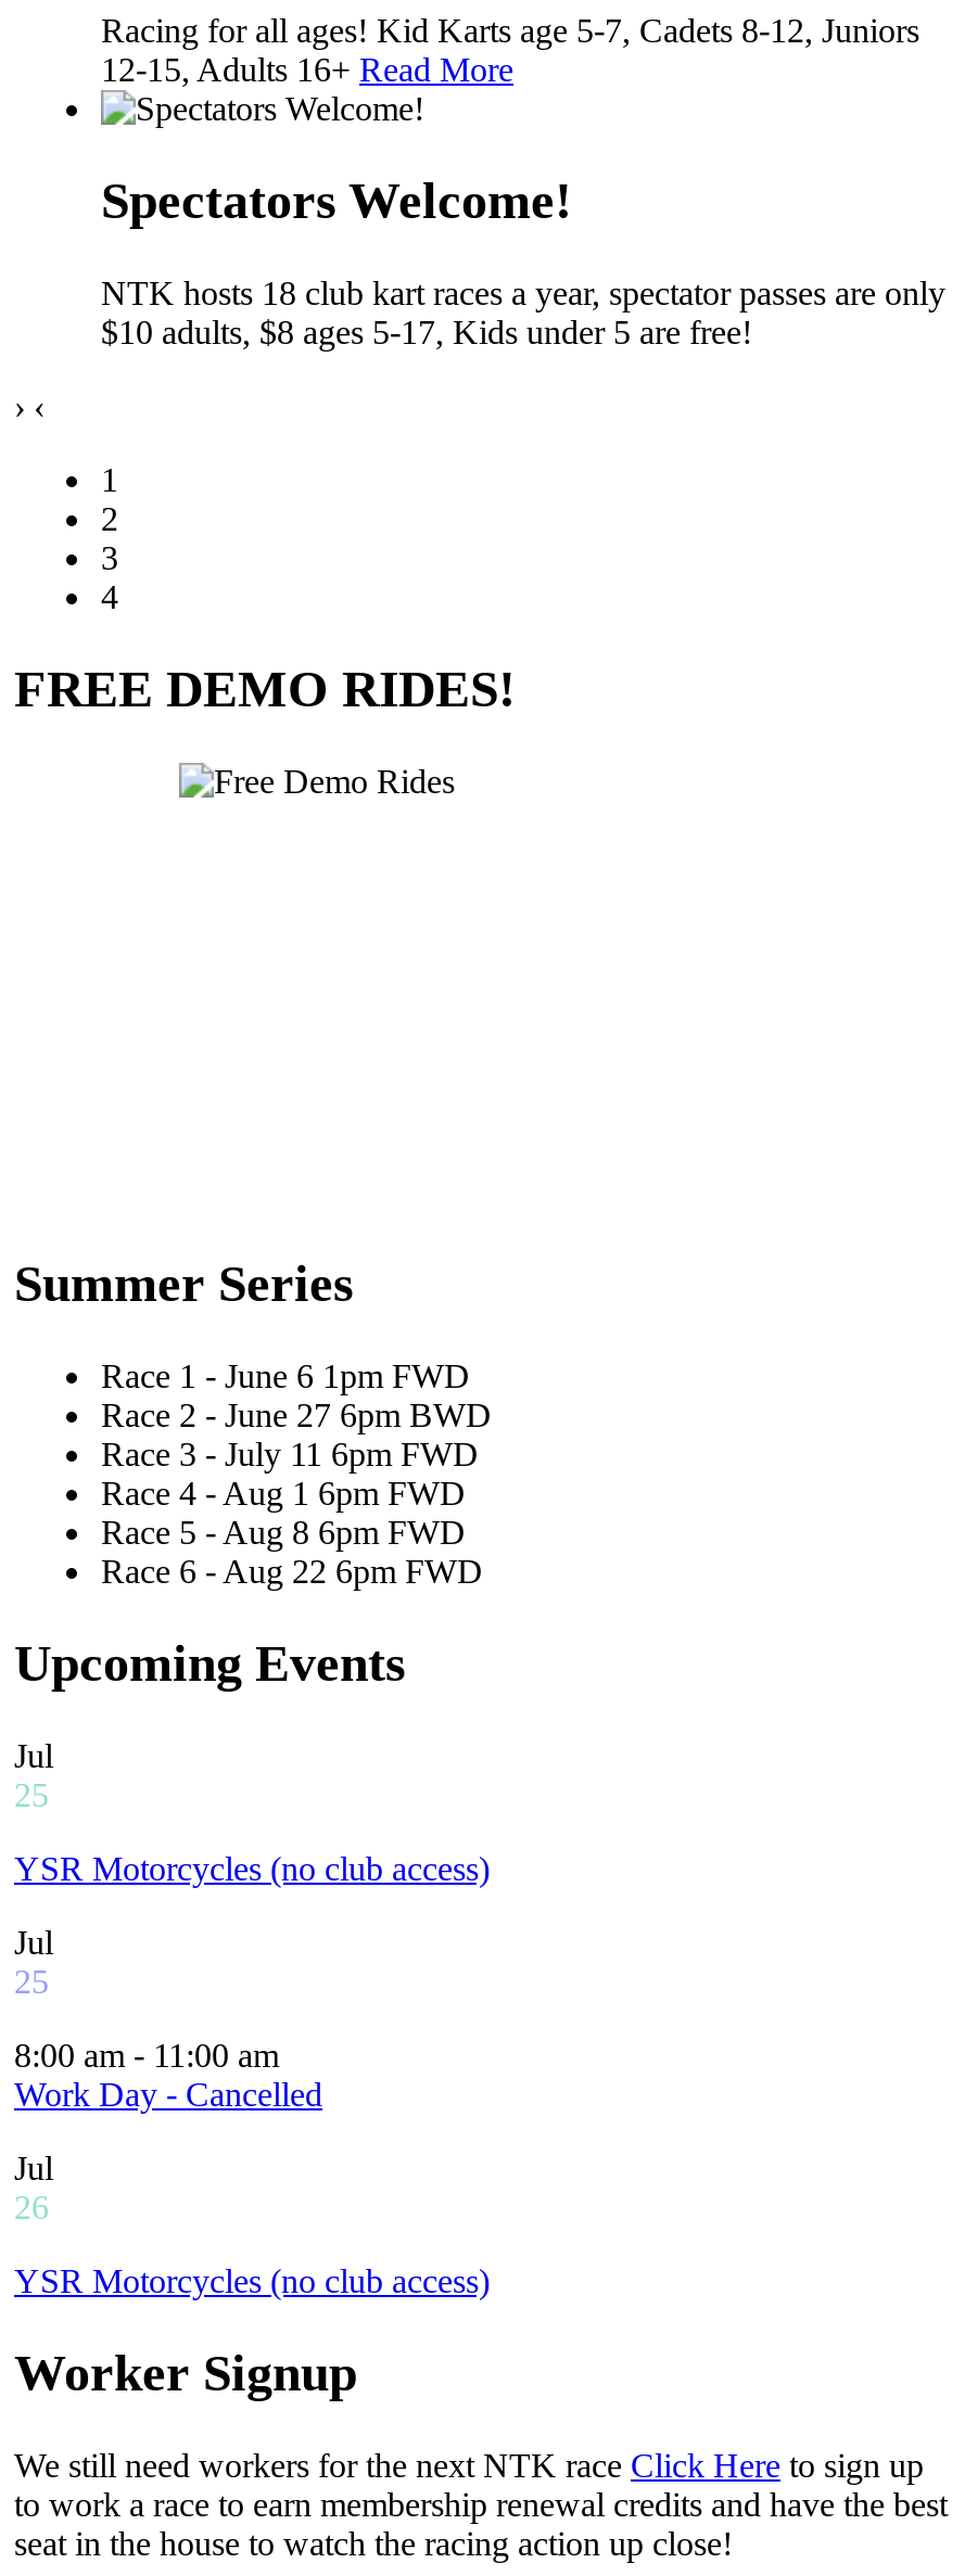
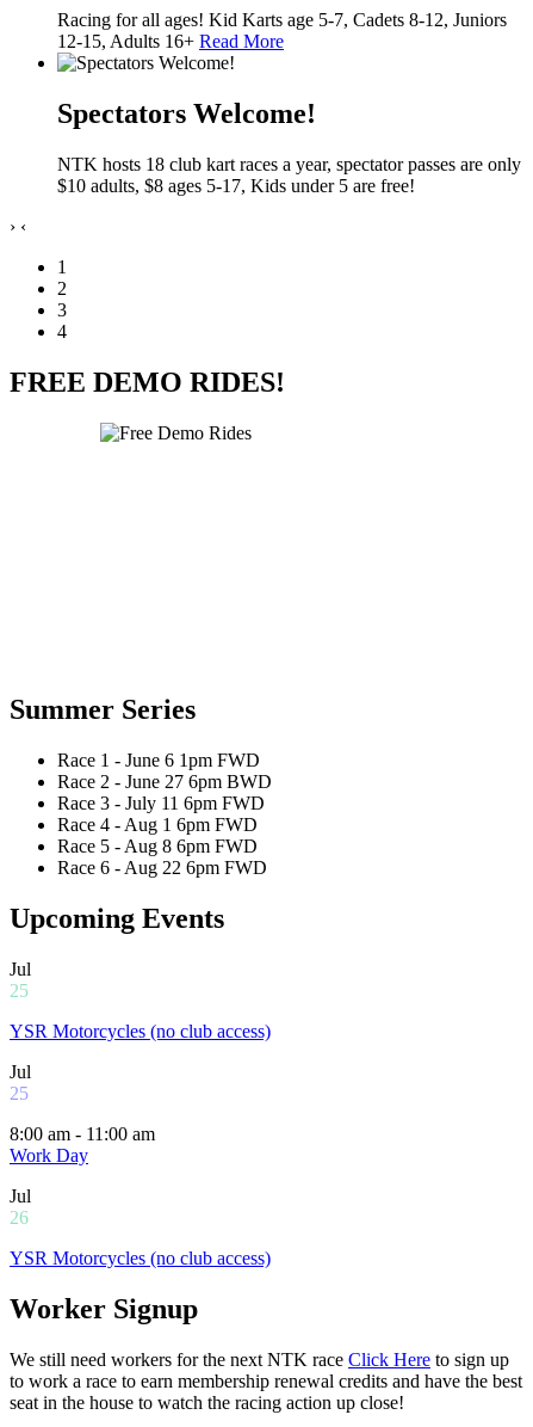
- Work Day - Cancelled
+ Work Day
